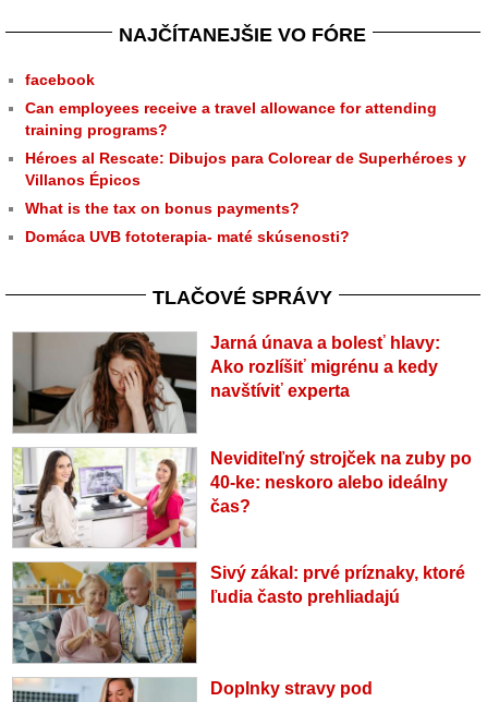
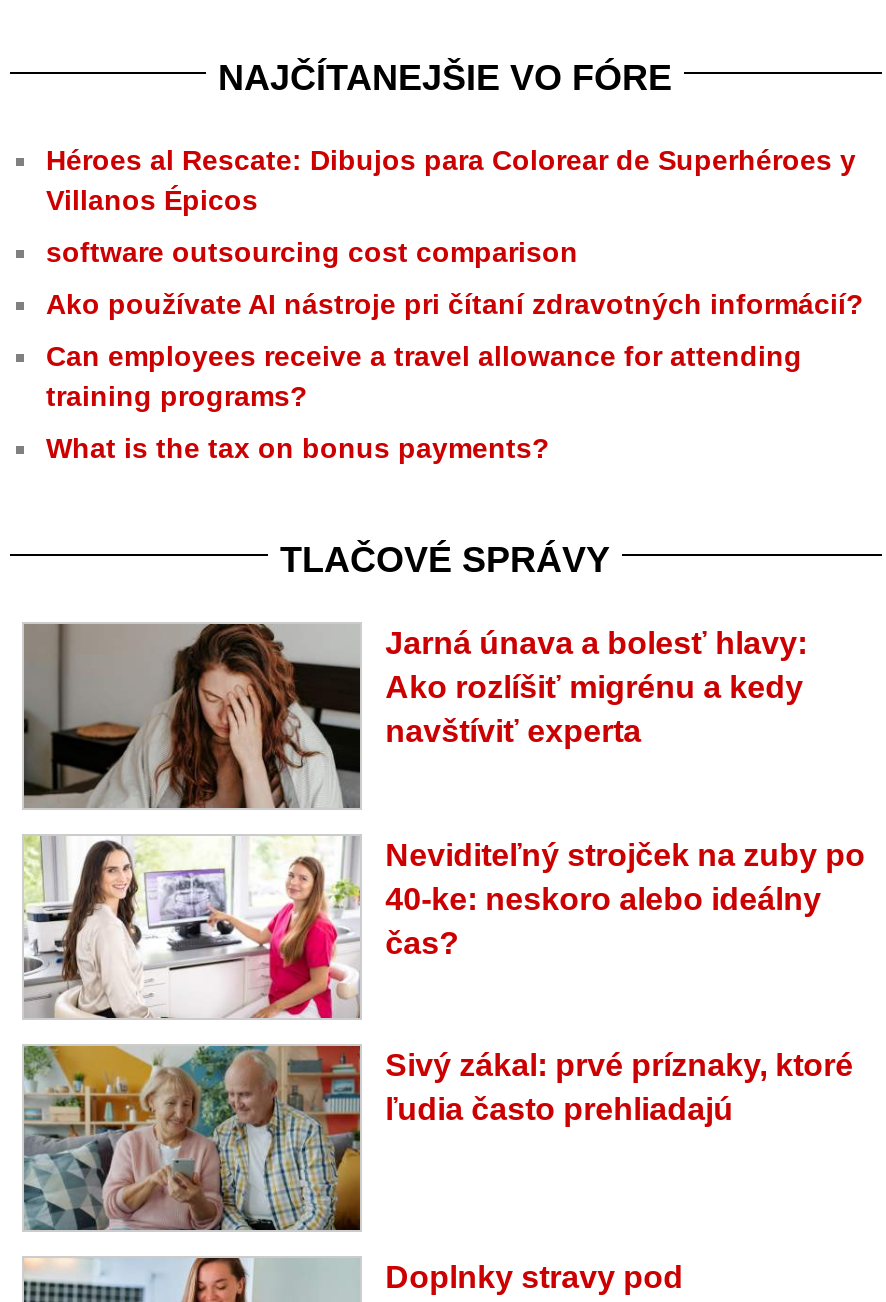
- facebook
+ software outsourcing cost comparison
+ Ako používate AI nástroje pri čítaní zdravotných informácií?

moved down: Can employees receive a travel allowance for attending | training programs?

moved up: Héroes al Rescate: Dibujos para Colorear de Superhéroes y | Villanos Épicos

moved down: What is the tax on bonus payments?

- Domáca UVB fototerapia- maté skúsenosti?
